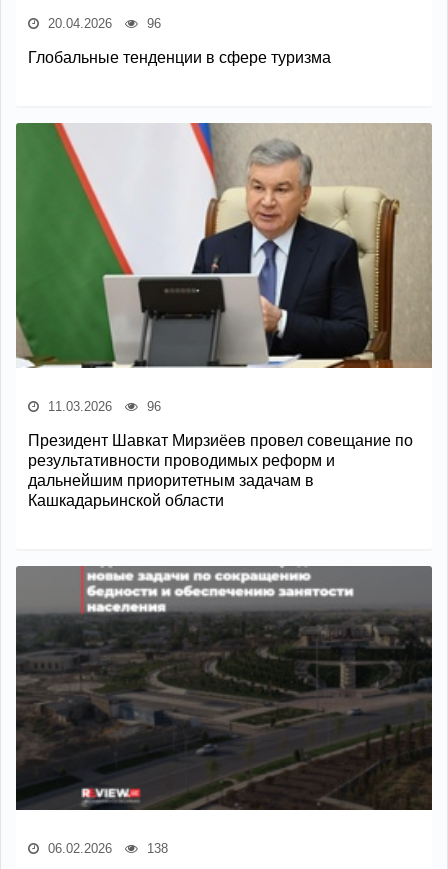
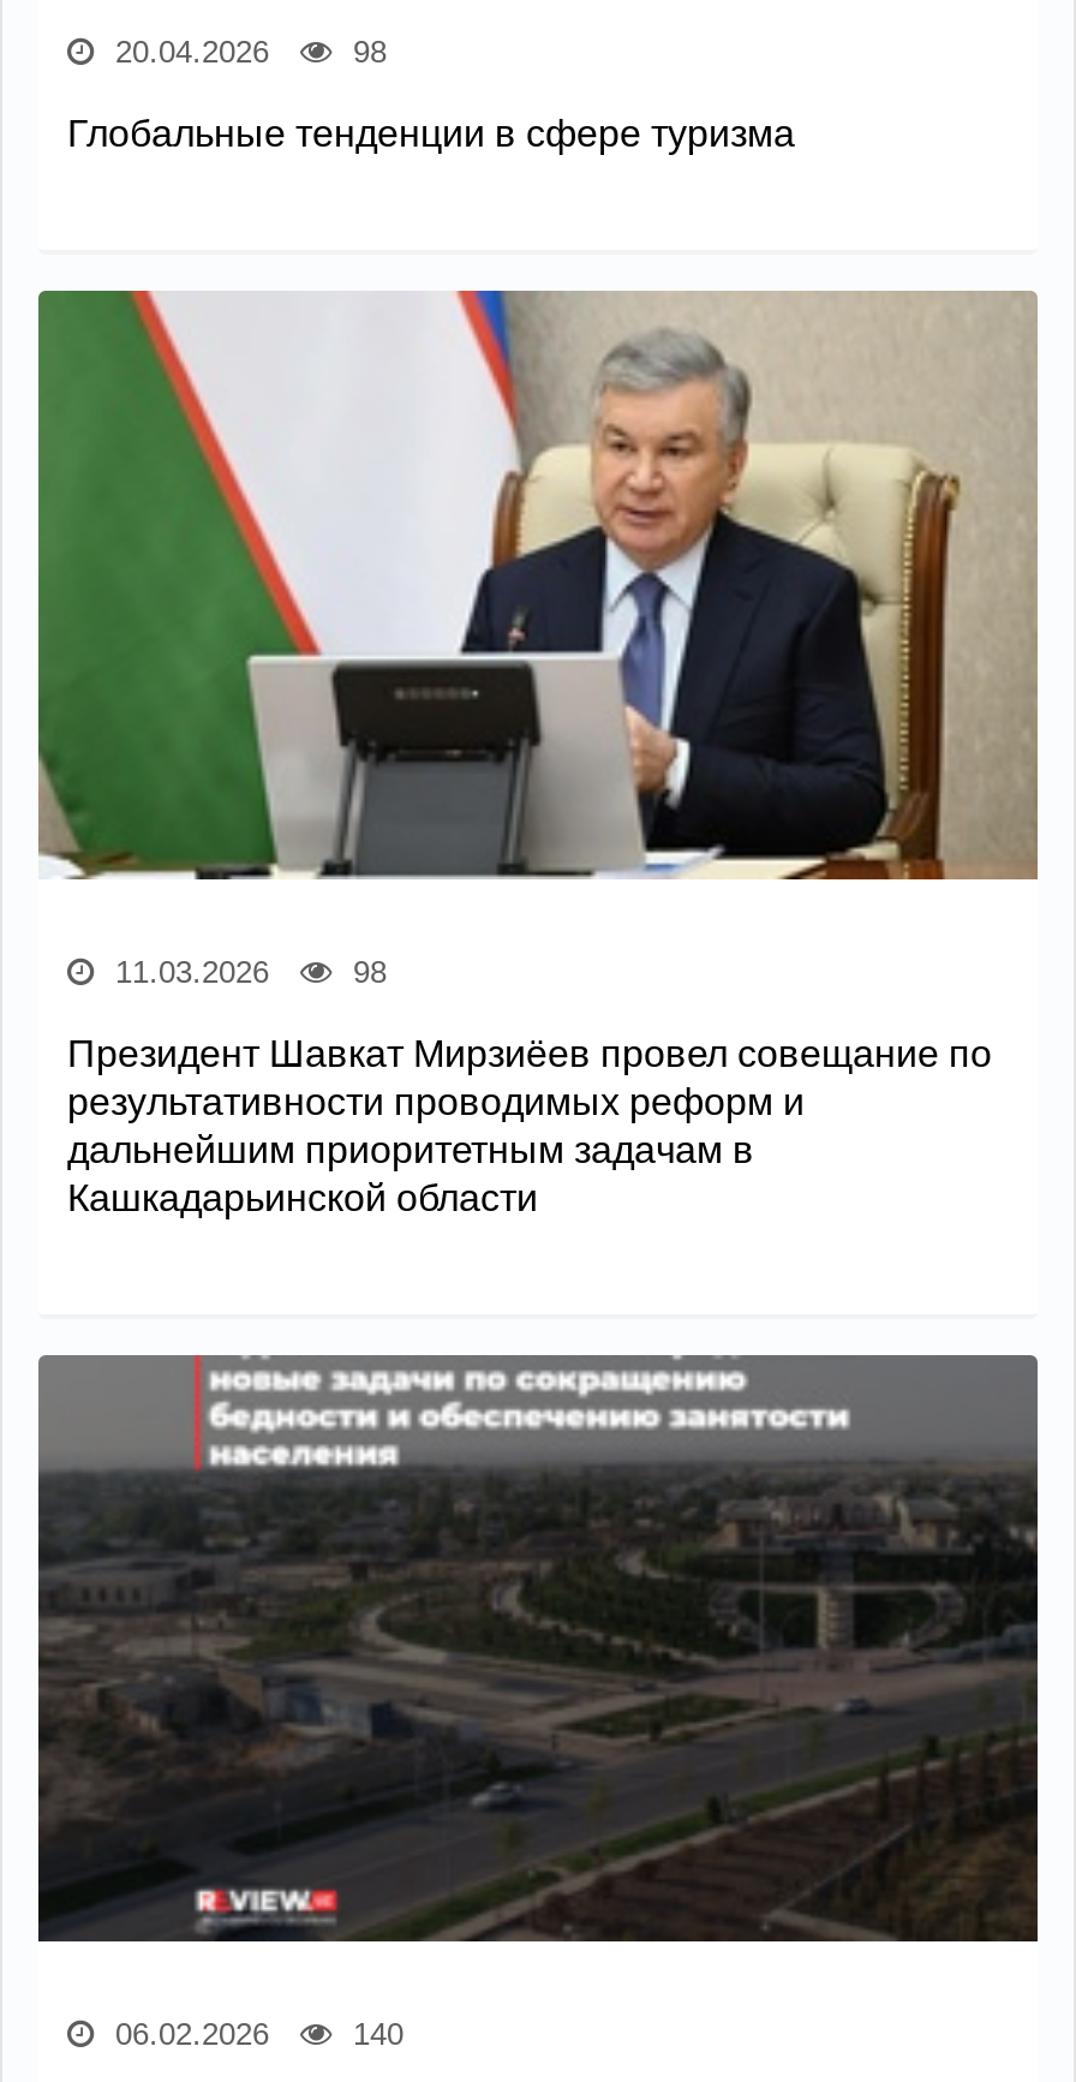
- 96
+ 98

- 96
+ 98

- 138
+ 140
